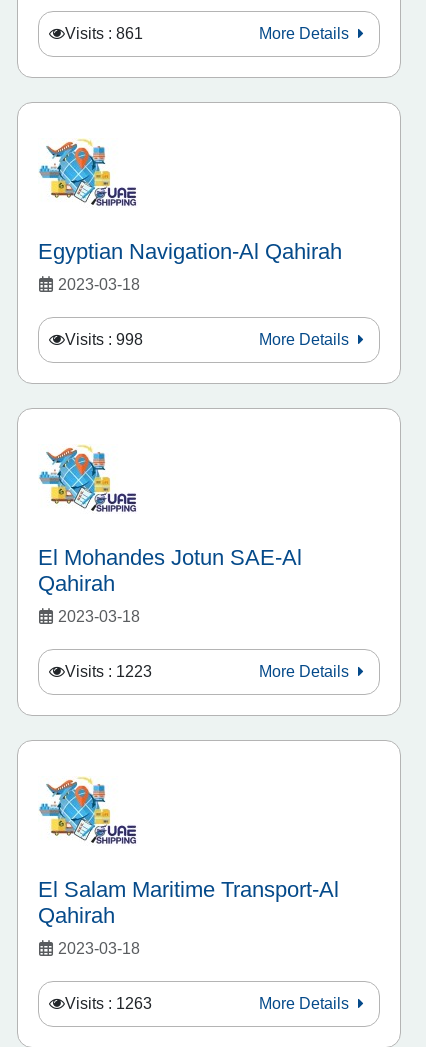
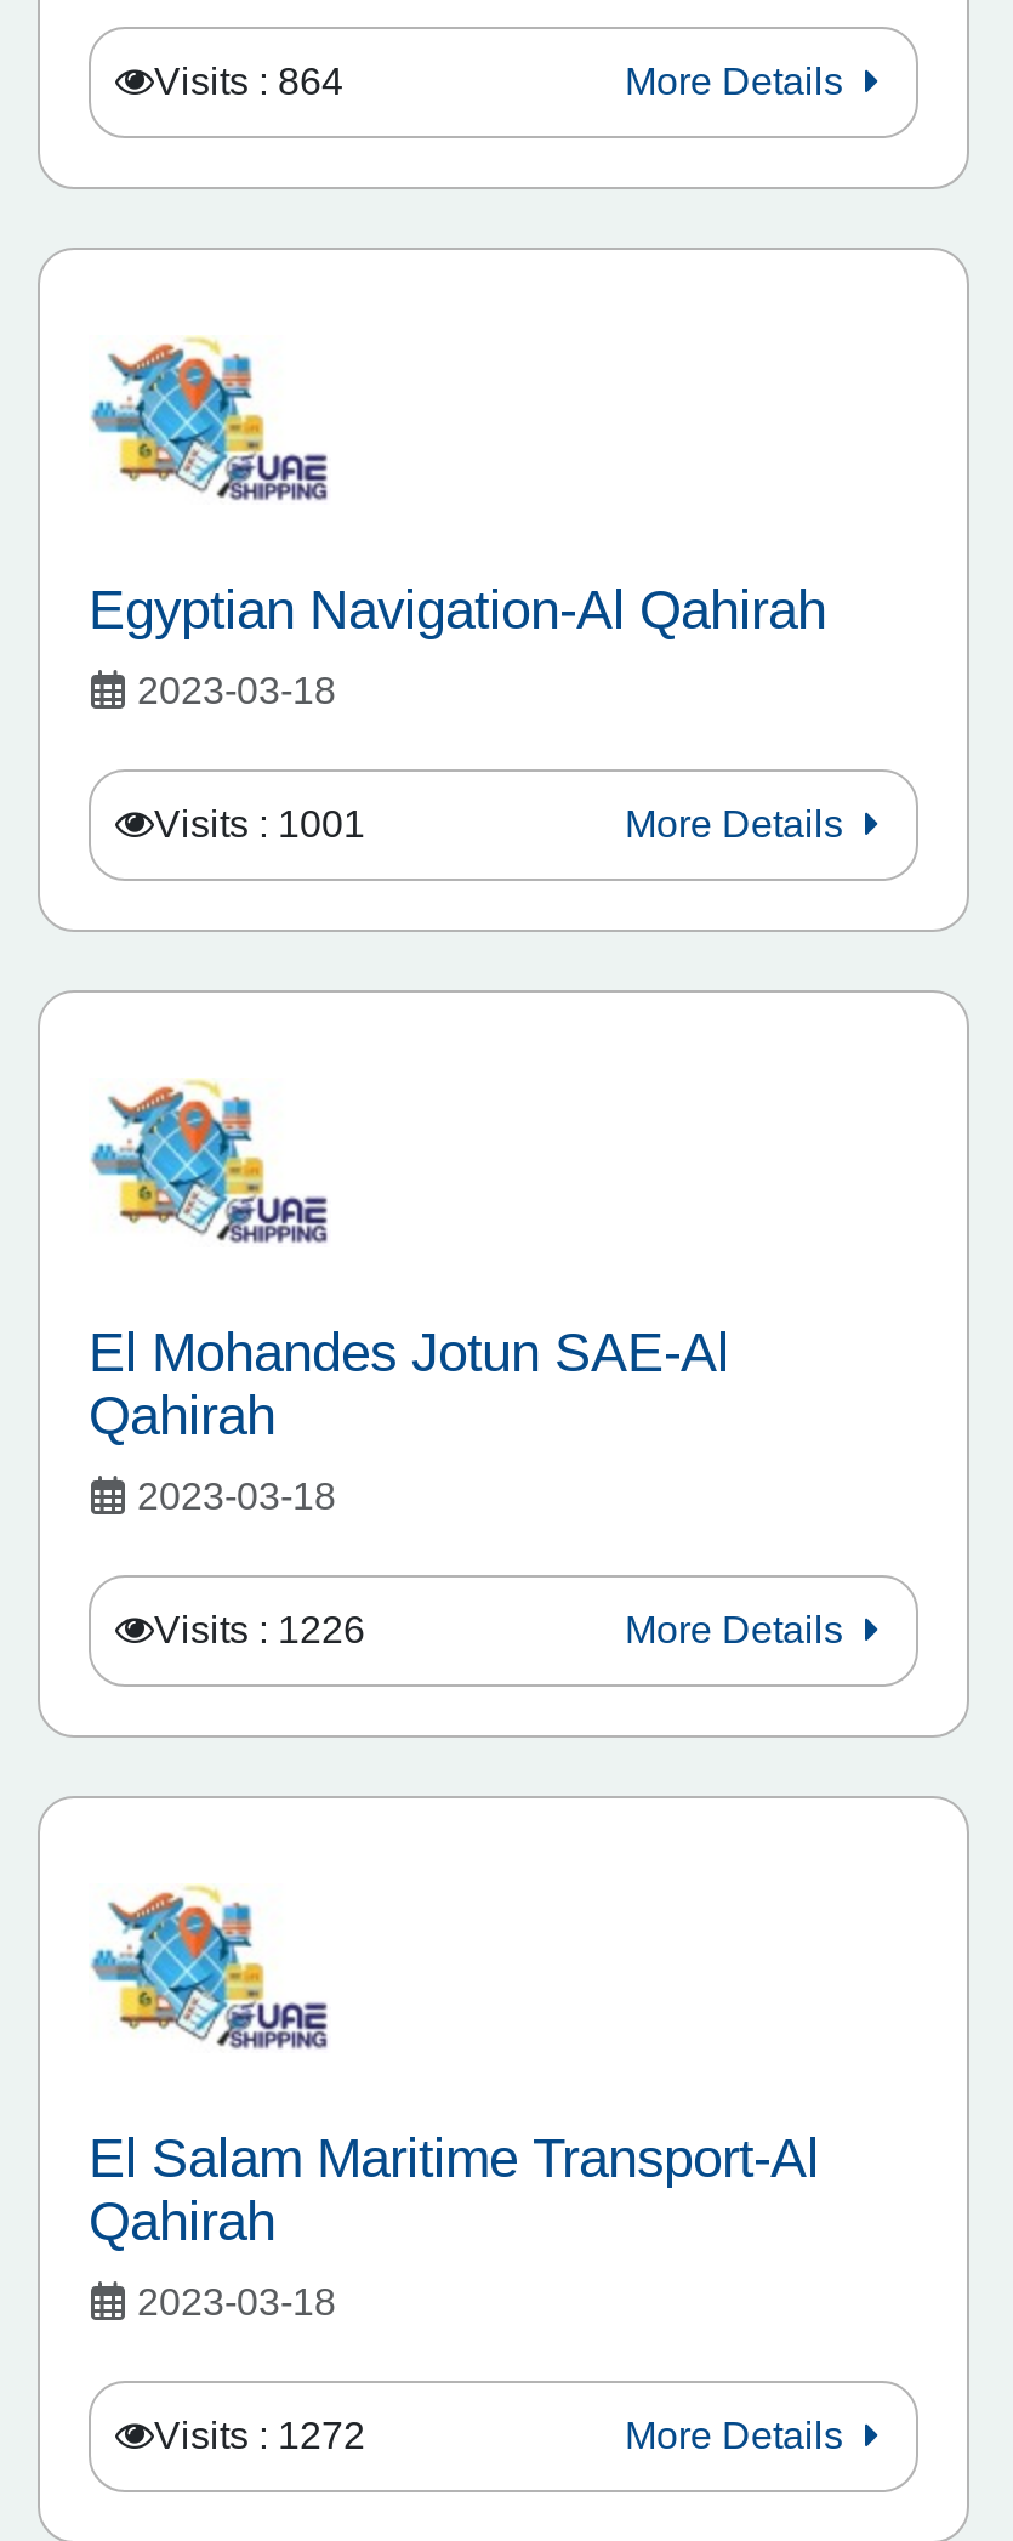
- Visits : 861
+ Visits : 864

- Visits : 998
+ Visits : 1001

- Visits : 1223
+ Visits : 1226

- Visits : 1263
+ Visits : 1272
